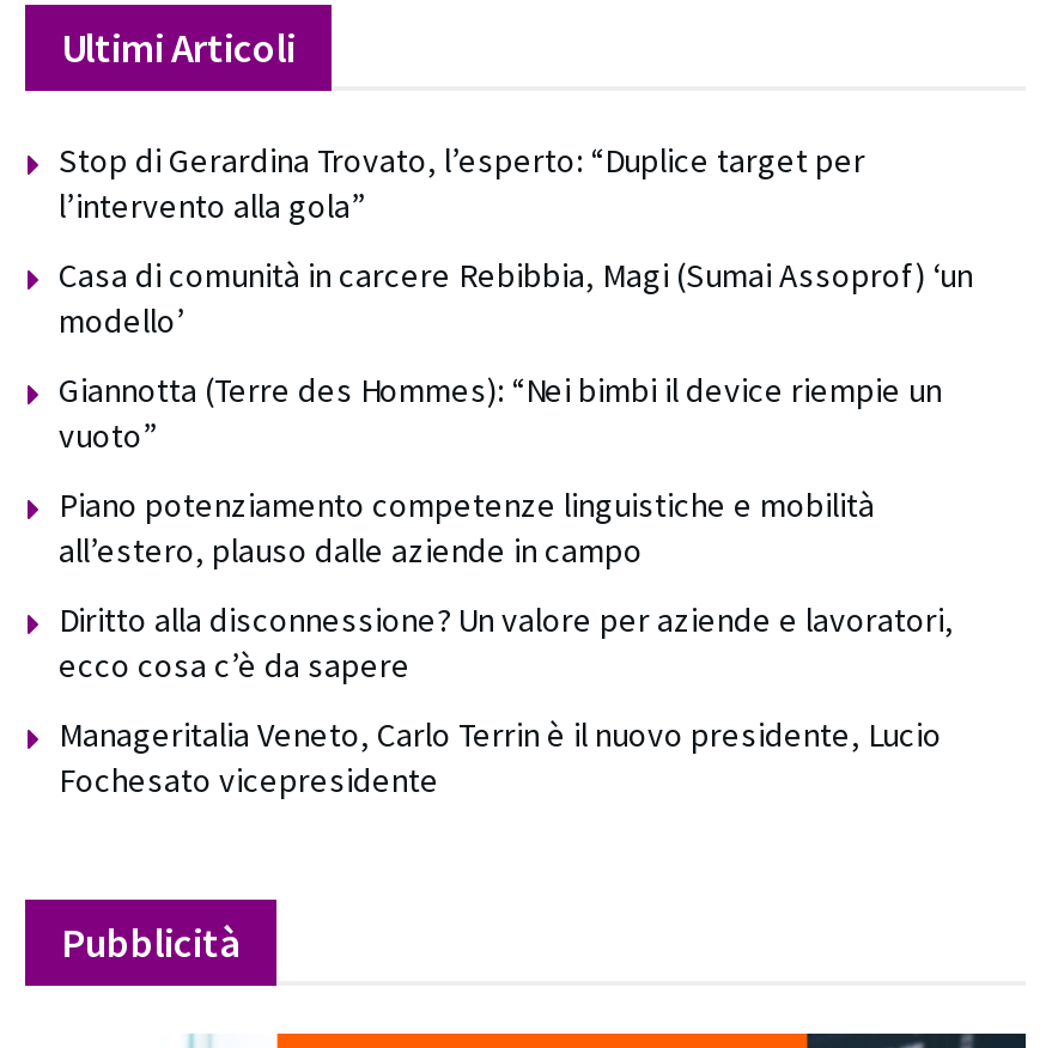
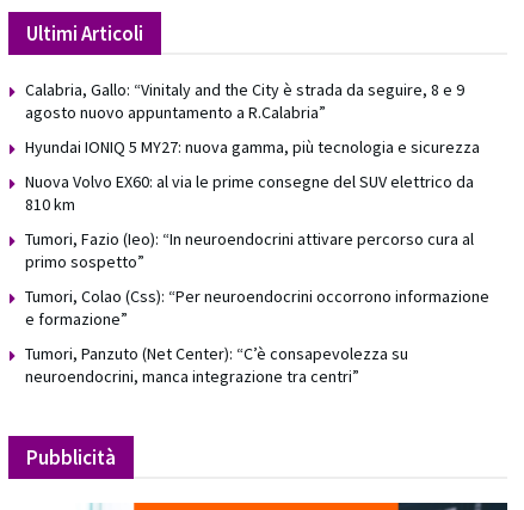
- Stop di Gerardina Trovato, l’esperto: “Duplice target per
- l’intervento alla gola”
+ Calabria, Gallo: “Vinitaly and the City è strada da seguire, 8 e 9
+ agosto nuovo appuntamento a R.Calabria”

- Casa di comunità in carcere Rebibbia, Magi (Sumai Assoprof) ‘un
- modello’
+ Hyundai IONIQ 5 MY27: nuova gamma, più tecnologia e sicurezza

- Giannotta (Terre des Hommes): “Nei bimbi il device riempie un
- vuoto”
+ Nuova Volvo EX60: al via le prime consegne del SUV elettrico da
+ 810 km

- Piano potenziamento competenze linguistiche e mobilità
- all’estero, plauso dalle aziende in campo
+ Tumori, Fazio (Ieo): “In neuroendocrini attivare percorso cura al
+ primo sospetto”

- Diritto alla disconnessione? Un valore per aziende e lavoratori,
- ecco cosa c’è da sapere
+ Tumori, Colao (Css): “Per neuroendocrini occorrono informazione
+ e formazione”

- Manageritalia Veneto, Carlo Terrin è il nuovo presidente, Lucio
- Fochesato vicepresidente
+ Tumori, Panzuto (Net Center): “C’è consapevolezza su
+ neuroendocrini, manca integrazione tra centri”
